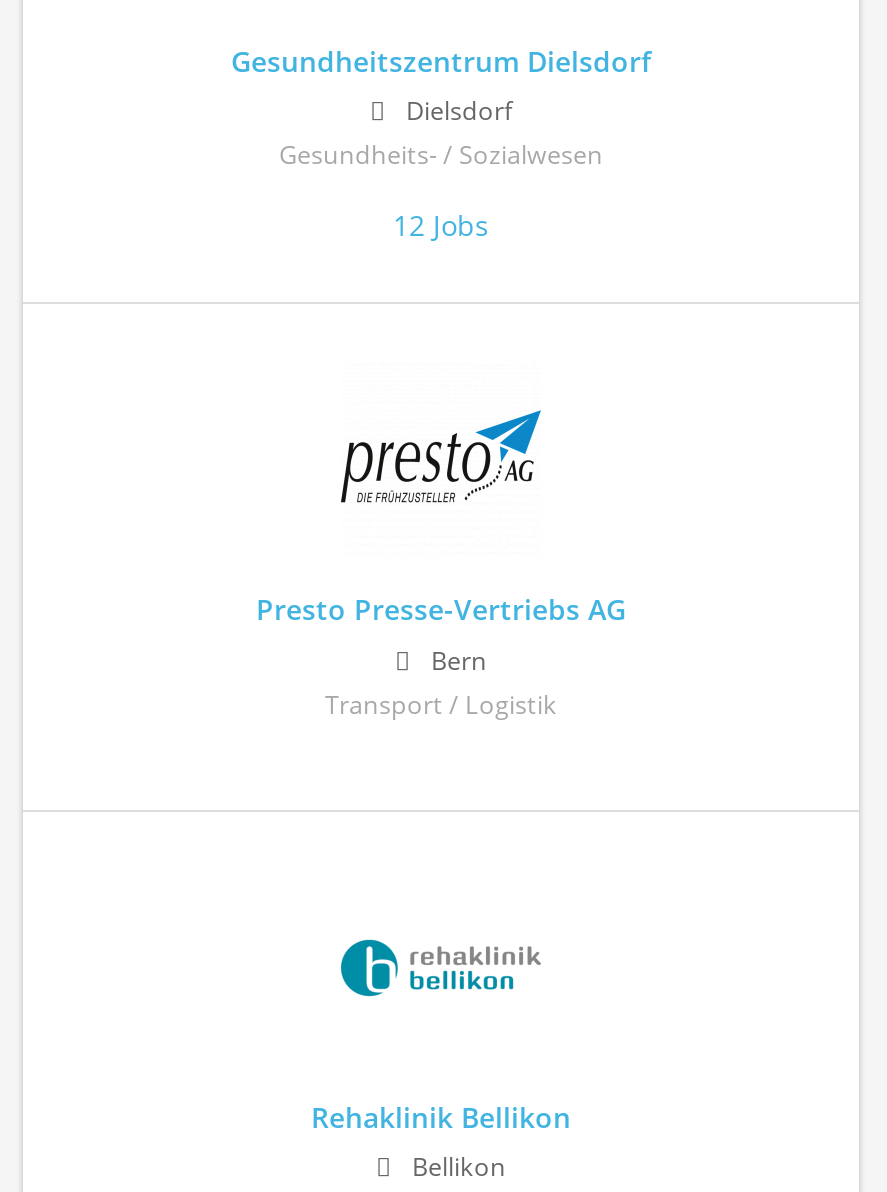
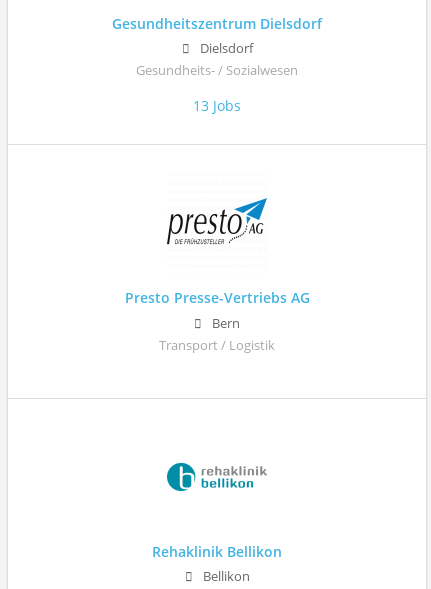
- 12 Jobs
+ 13 Jobs
